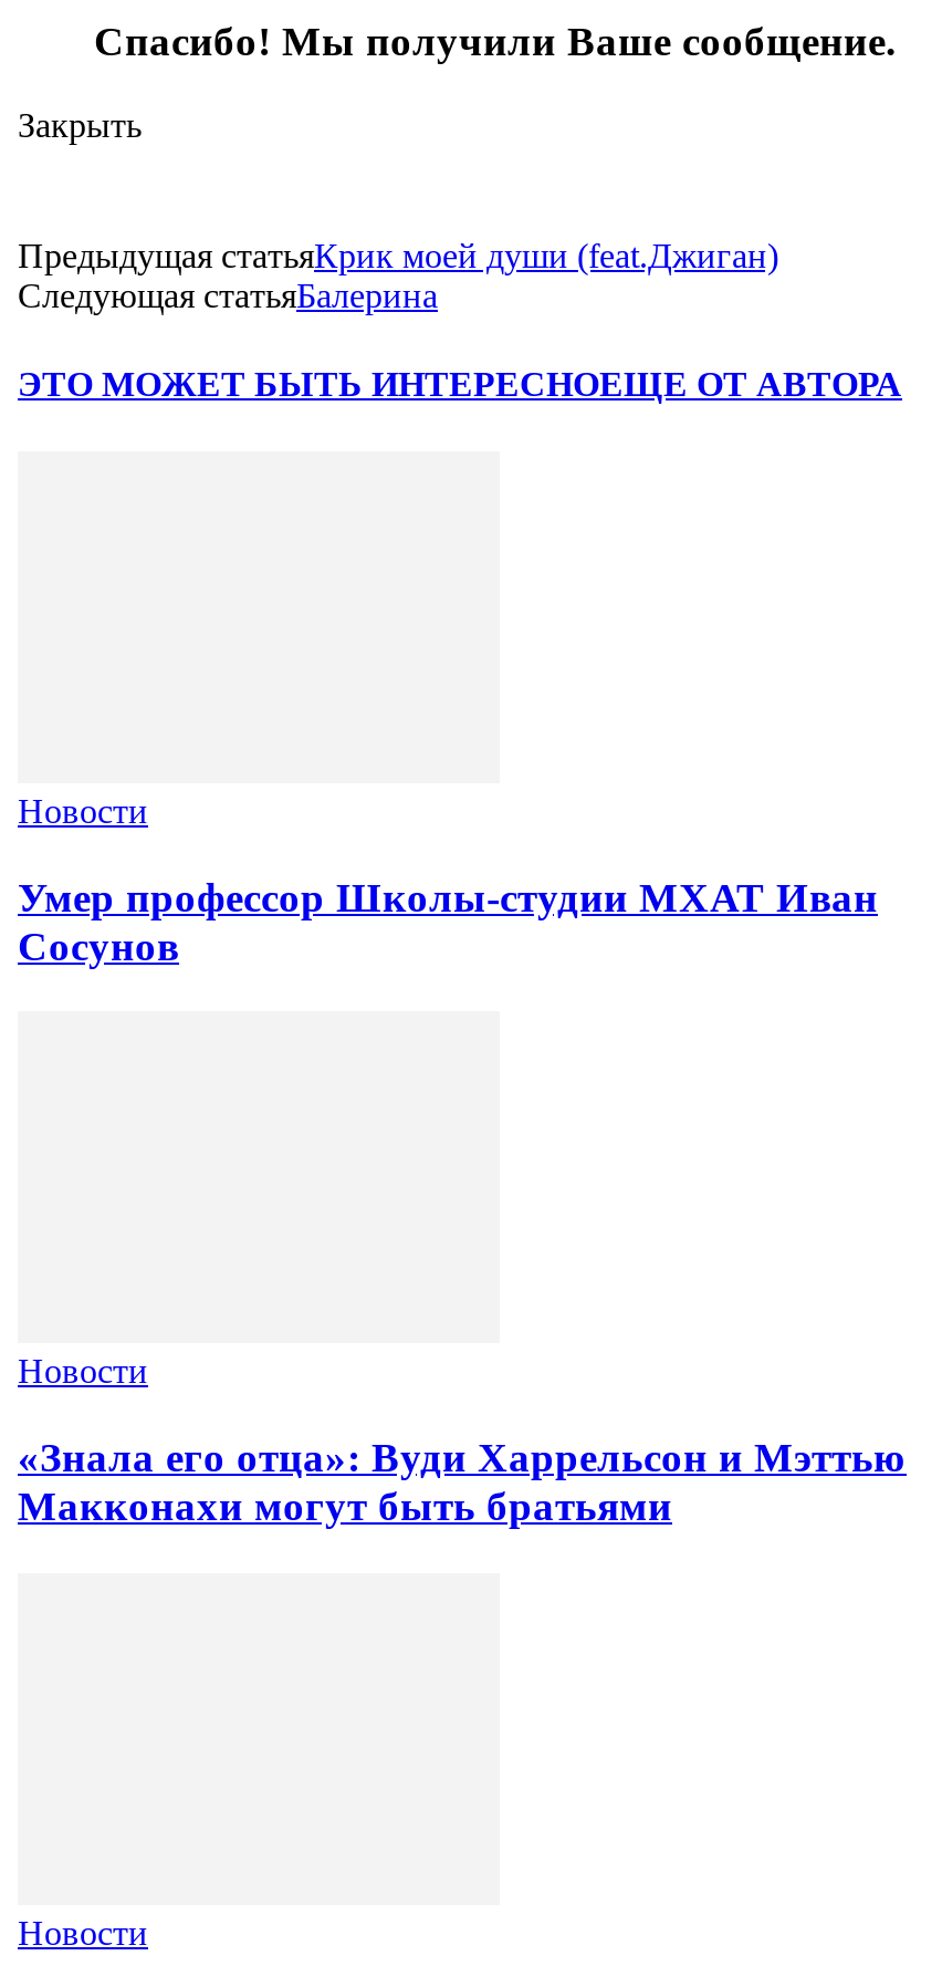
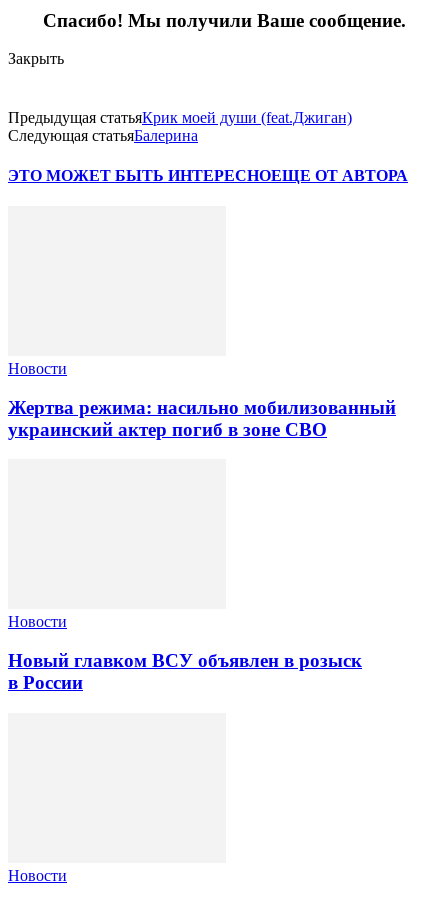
- Умер профессор Школы-студии МХАТ Иван
- Сосунов
+ Жертва режима: насильно мобилизованный
+ украинский актер погиб в зоне СВО

- «Знала его отца»: Вуди Харрельсон и Мэттью
- Макконахи могут быть братьями
+ Новый главком ВСУ объявлен в розыск
+ в России
